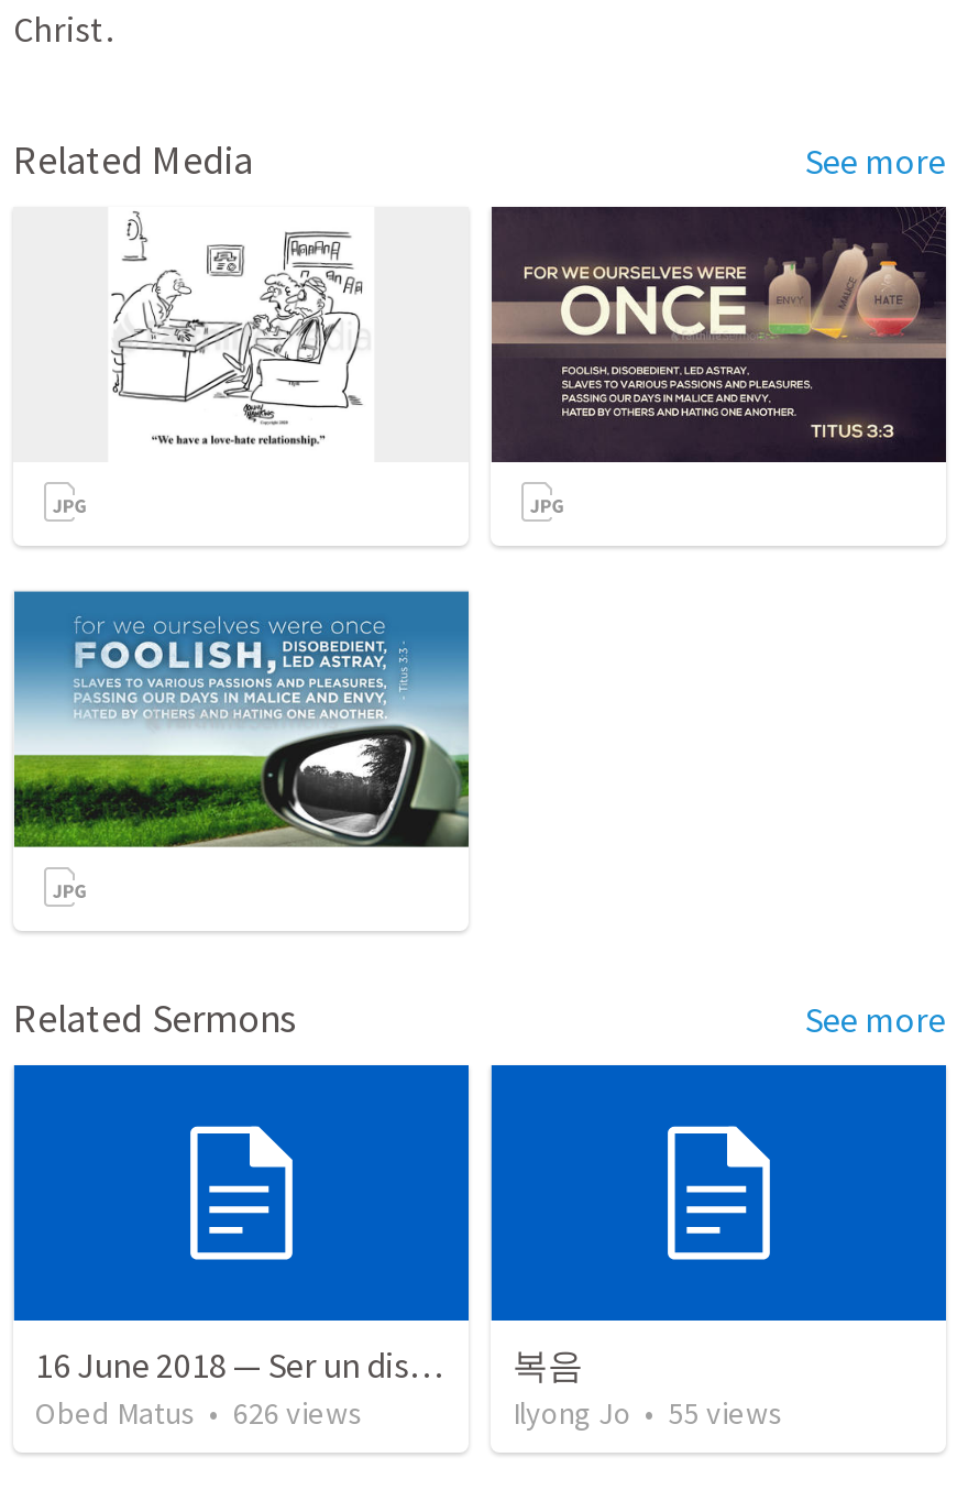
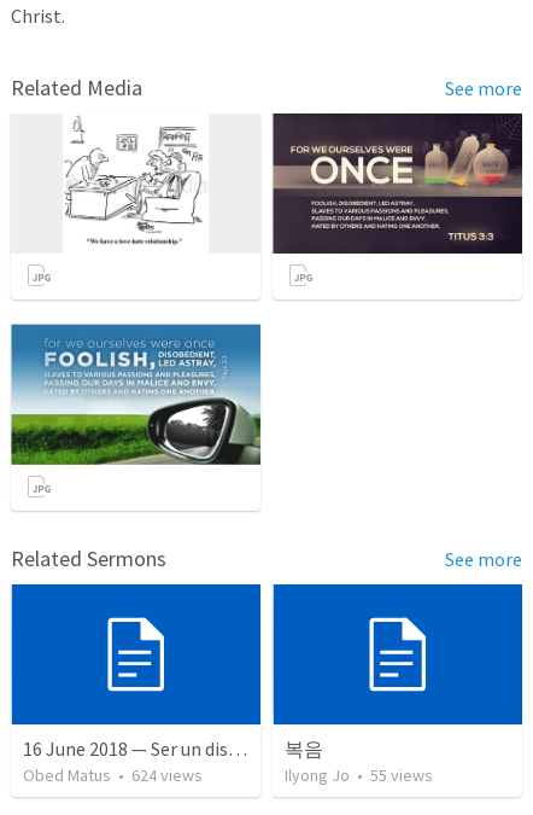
- Obed Matus • 626 views
+ Obed Matus • 624 views
